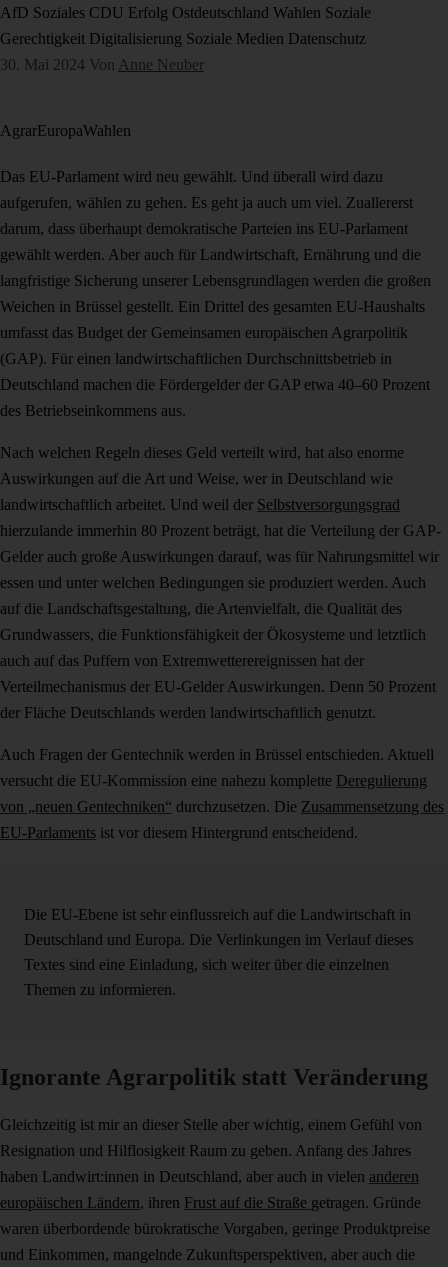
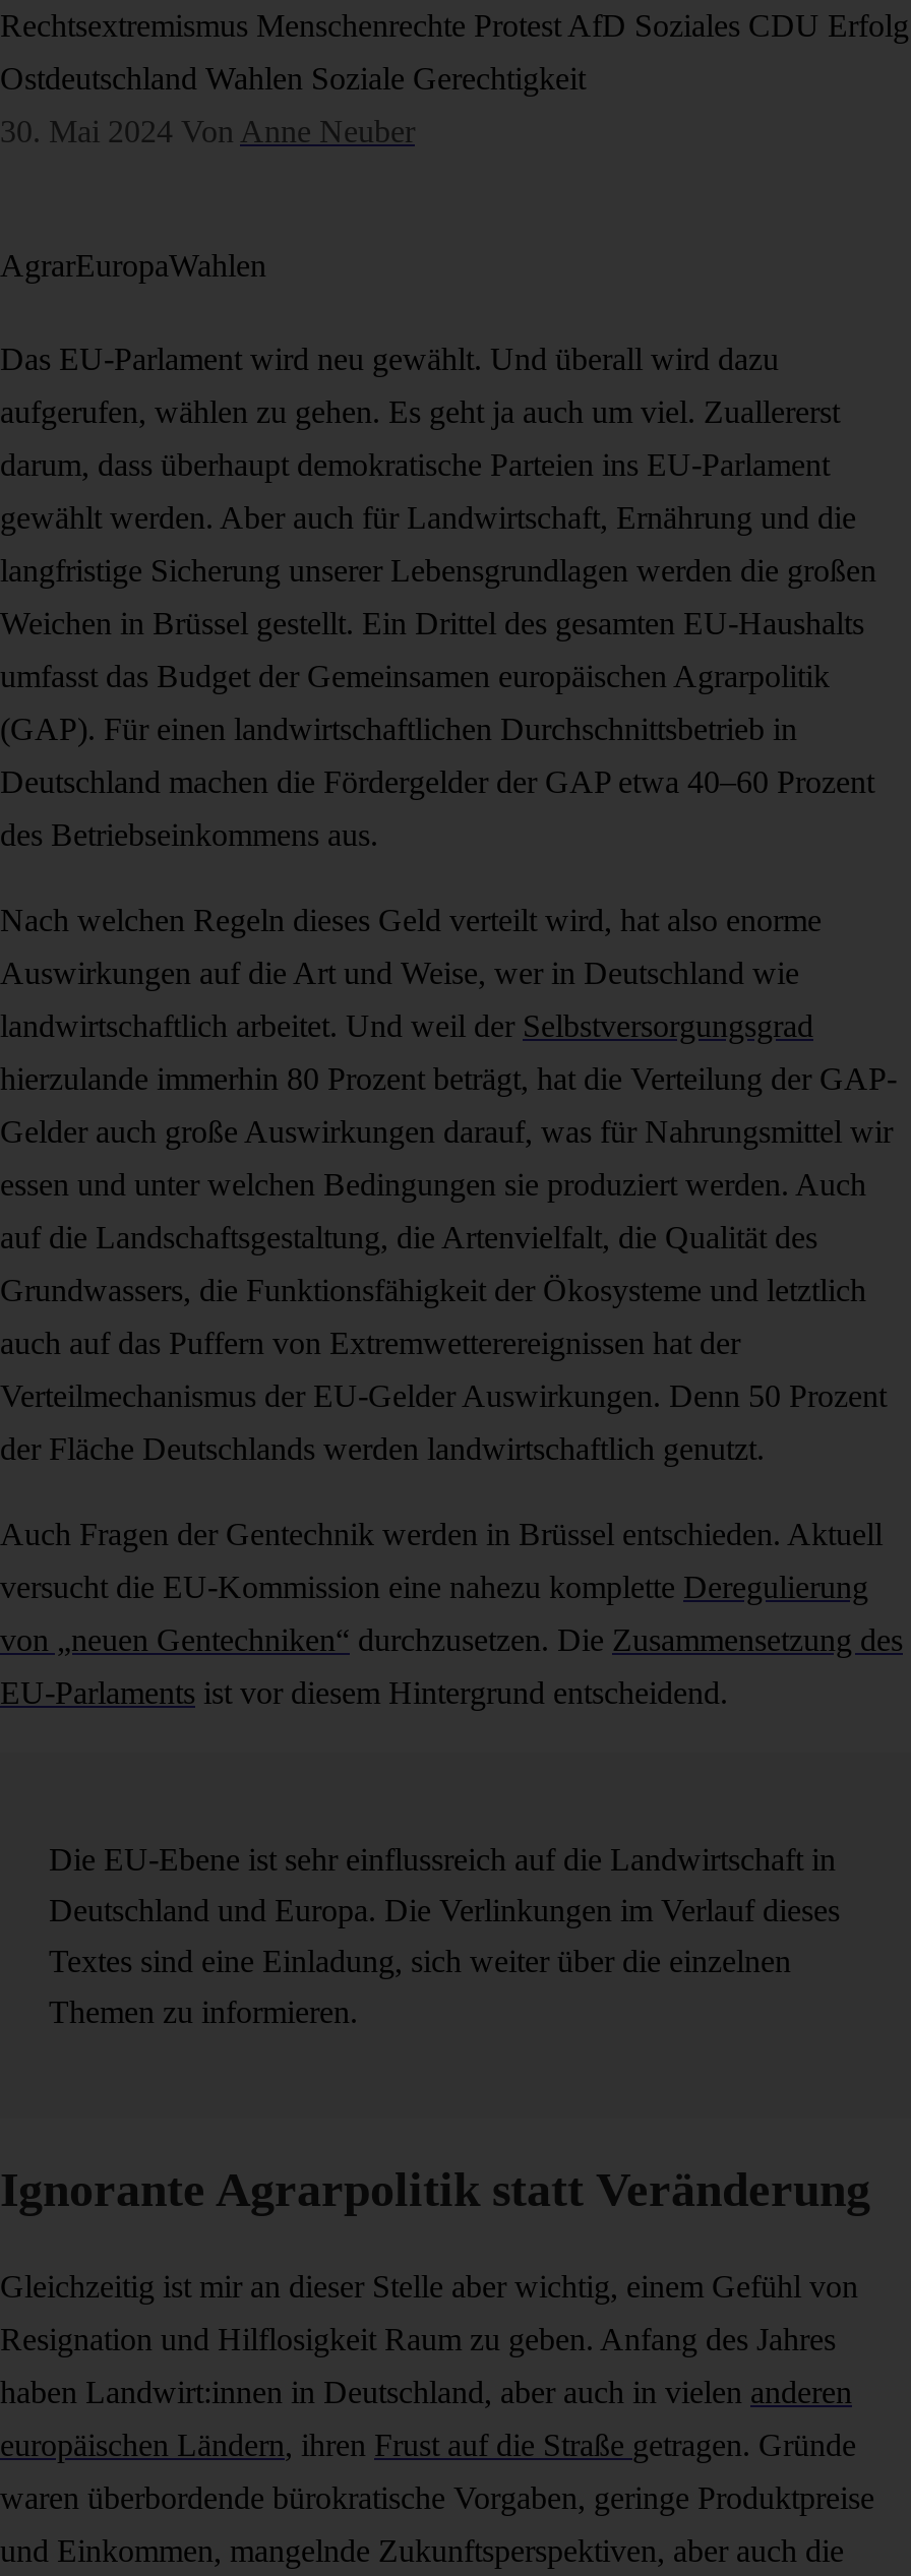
- AfD Soziales CDU Erfolg Ostdeutschland Wahlen Soziale
+ Rechtsextremismus Menschenrechte Protest AfD Soziales CDU Erfolg

- Gerechtigkeit Digitalisierung Soziale Medien Datenschutz
+ Ostdeutschland Wahlen Soziale Gerechtigkeit
